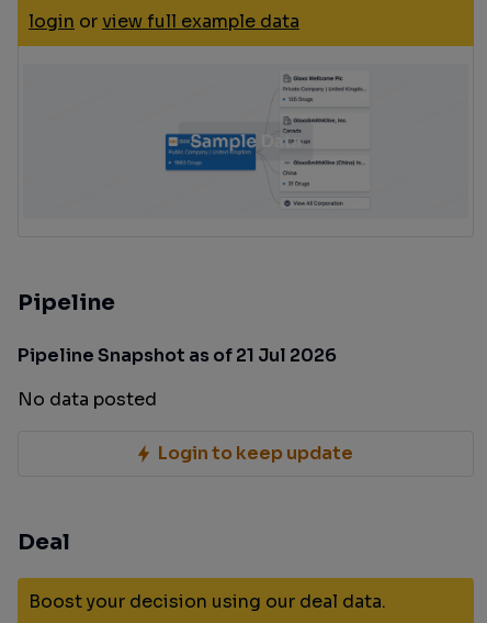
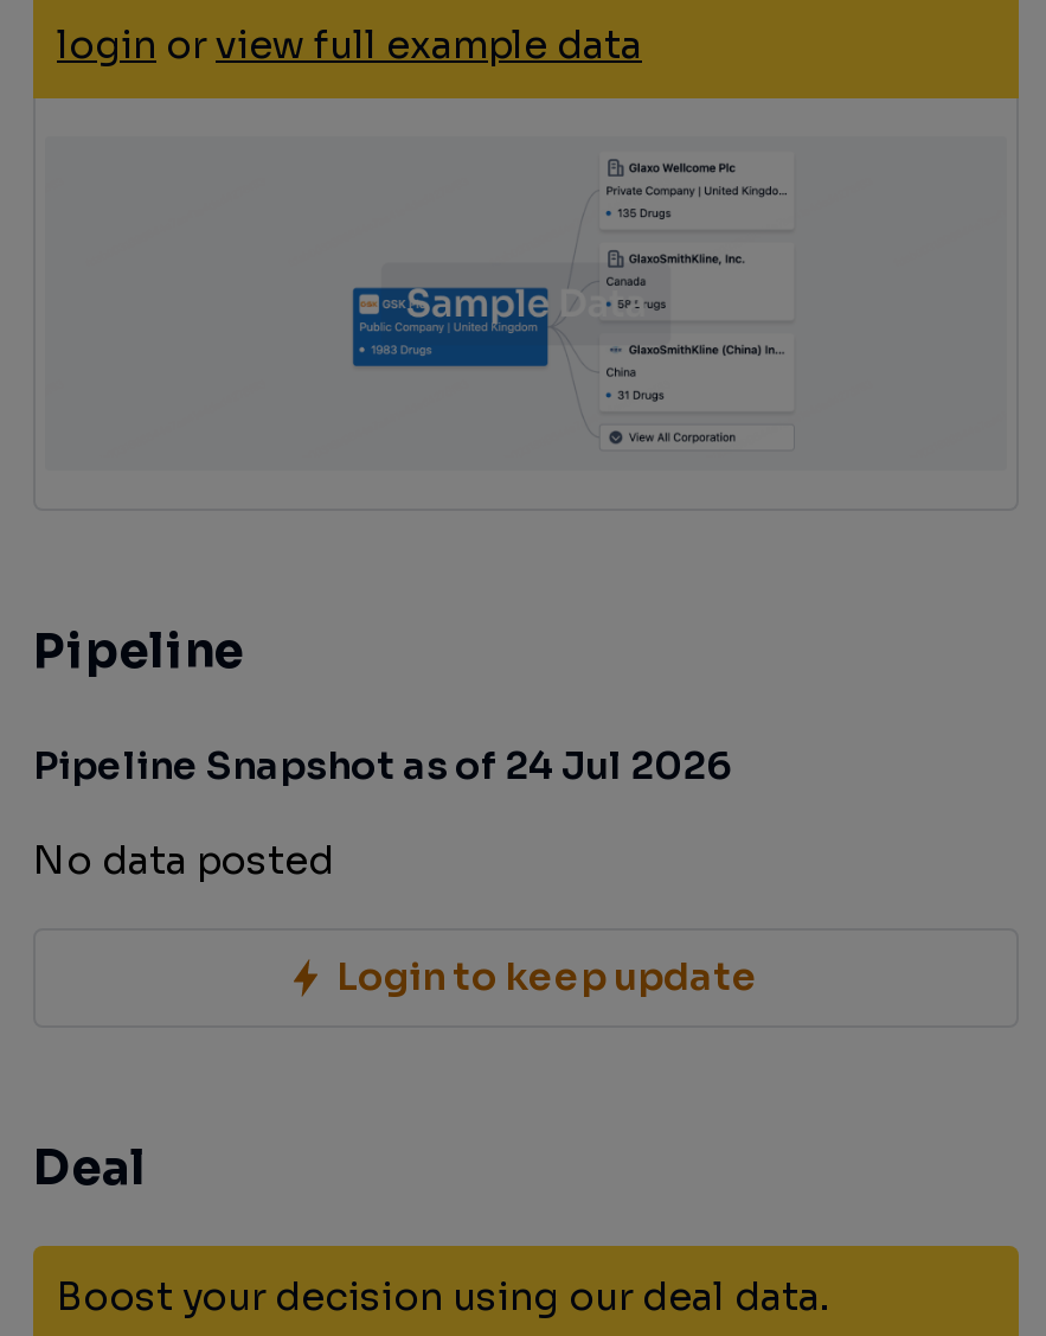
- Pipeline Snapshot as of 21 Jul 2026
+ Pipeline Snapshot as of 24 Jul 2026
